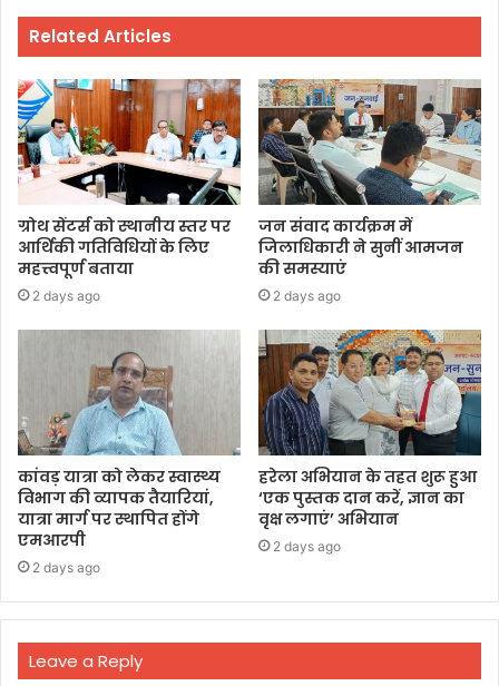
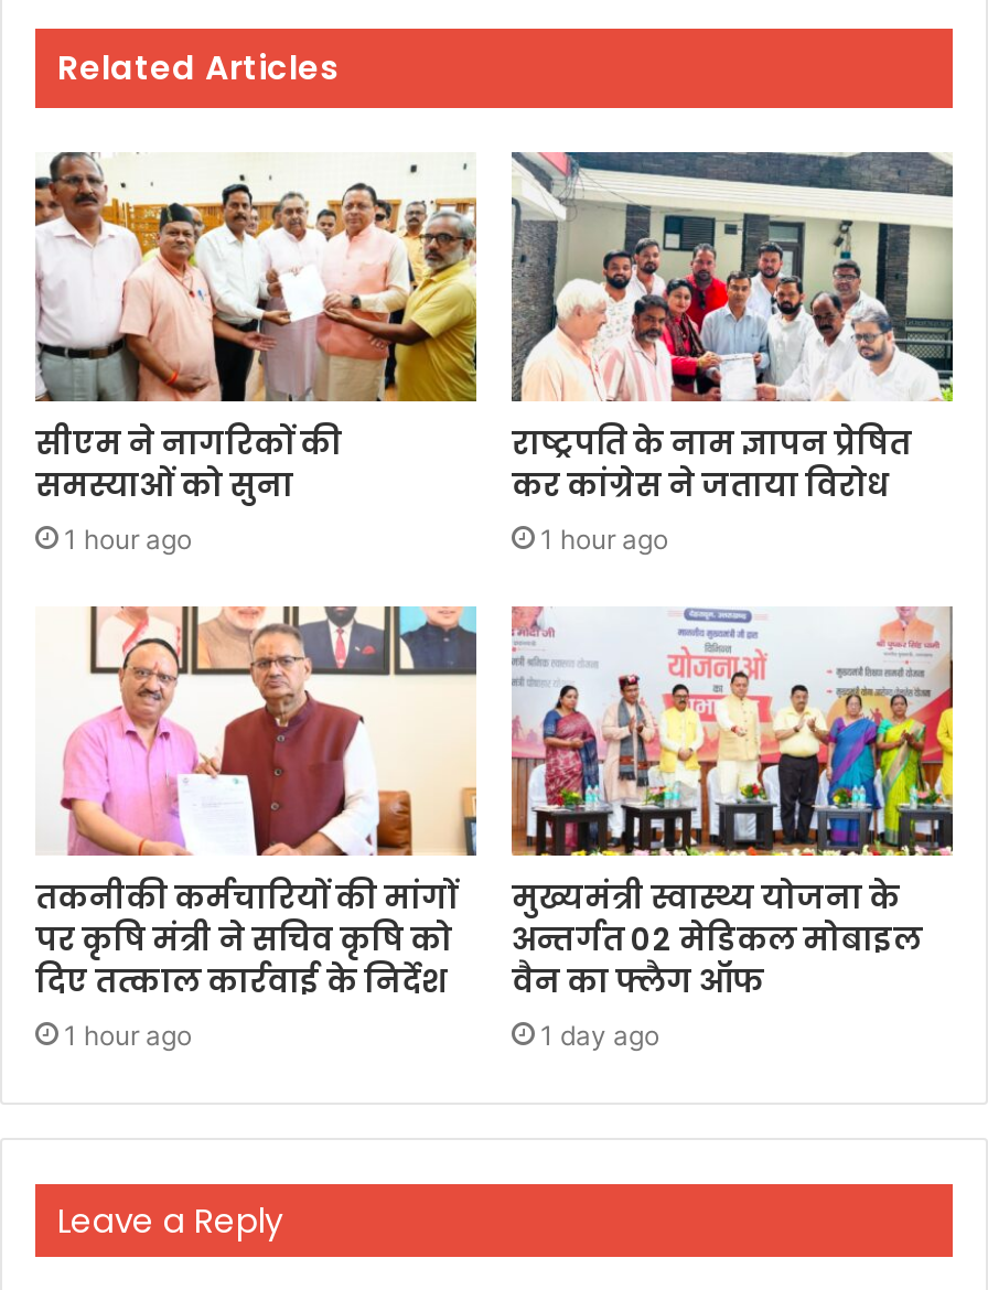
- [image]
+ [image]

- [image]
- जन संवाद कार्यक्रम में
- जिलाधिकारी ने सुनीं आमजन
- की समस्याएं
- 2 days ago
+ [image]
+ राष्ट्रपति के नाम ज्ञापन प्रेषित
+ कर कांग्रेस ने जताया विरोध
+ 1 hour ago

- ग्रोथ सेंटर्स को स्थानीय स्तर पर
- आर्थिकी गतिविधियों के लिए
- महत्त्वपूर्ण बताया
- 2 days ago
+ सीएम ने नागरिकों की
+ समस्याओं को सुना
+ 1 hour ago

- [image]
- कांवड़ यात्रा को लेकर स्वास्थ्य
- विभाग की व्यापक तैयारियां,
- यात्रा मार्ग पर स्थापित होंगे
- एमआरपी
- 2 days ago
+ [image]
+ तकनीकी कर्मचारियों की मांगों
+ पर कृषि मंत्री ने सचिव कृषि को
+ दिए तत्काल कार्रवाई के निर्देश
+ 1 hour ago

- [image]
- हरेला अभियान के तहत शुरू हुआ
- ‘एक पुस्तक दान करें, ज्ञान का
- वृक्ष लगाएं’ अभियान
- 2 days ago
+ [image]
+ मुख्यमंत्री स्वास्थ्य योजना के
+ अन्तर्गत 02 मेडिकल मोबाइल
+ वैन का फ्लैग ऑफ
+ 1 day ago
